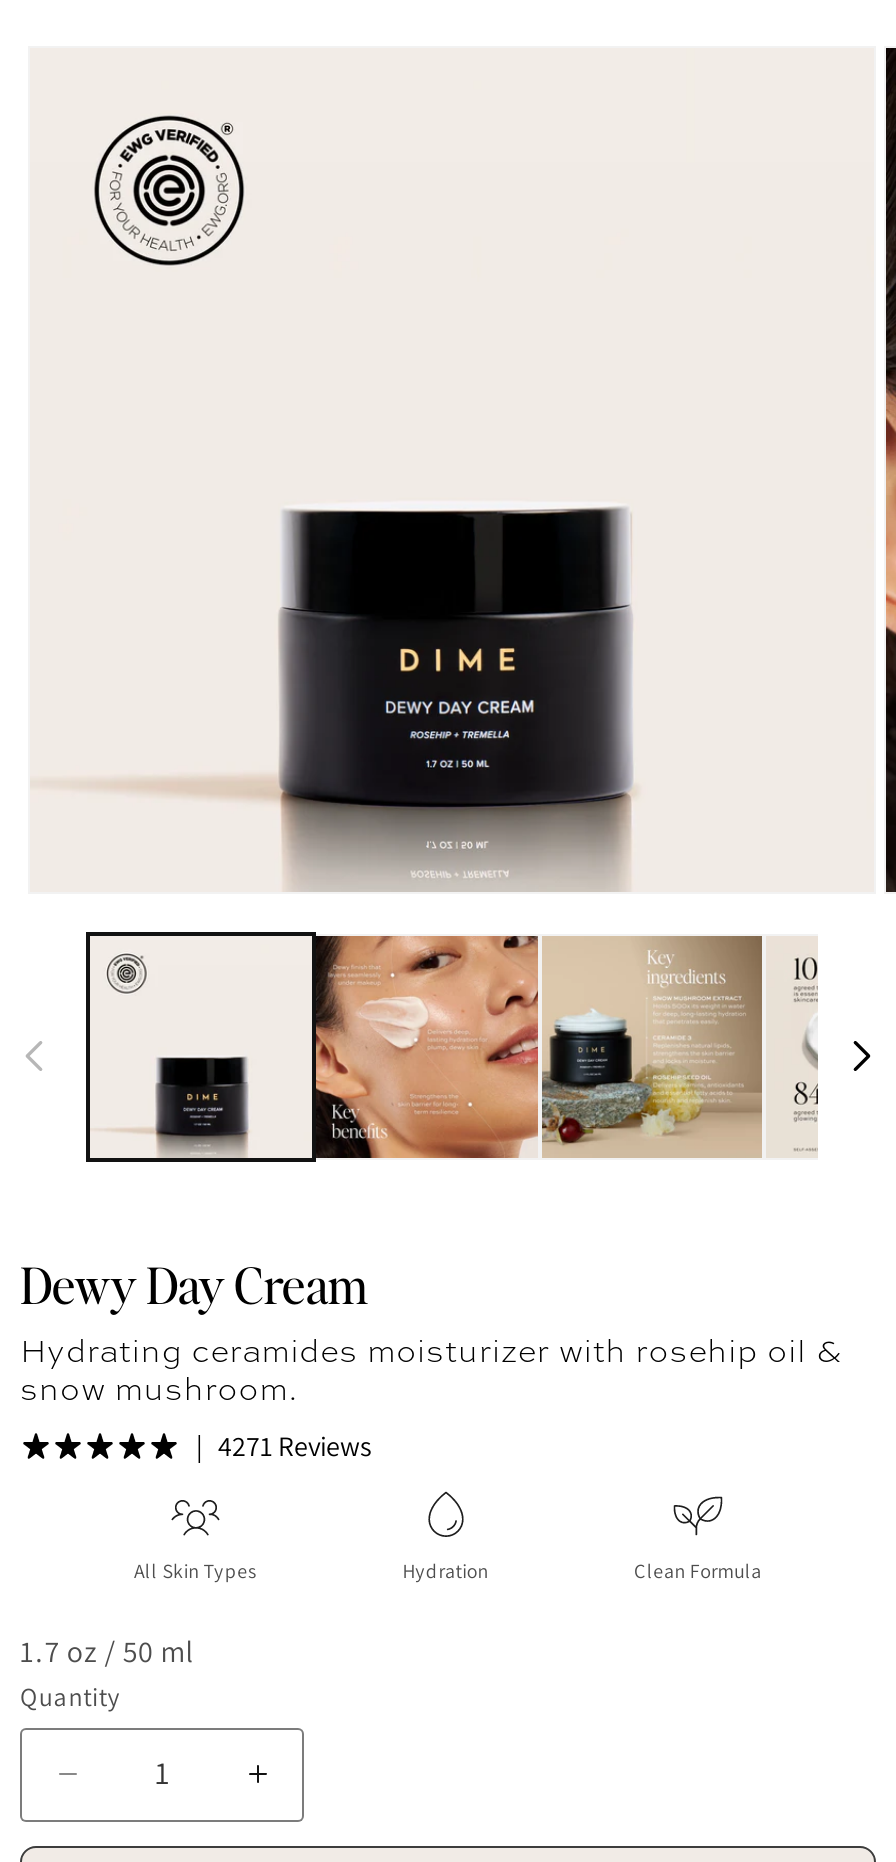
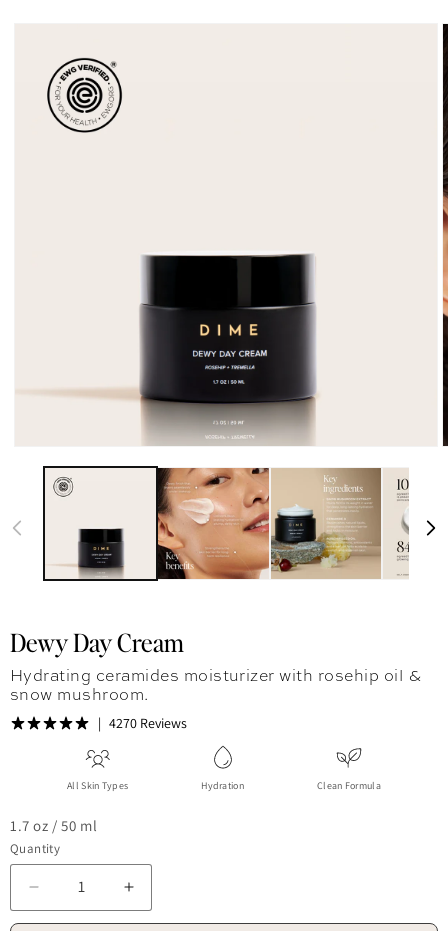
- 4271 Reviews
+ 4270 Reviews
